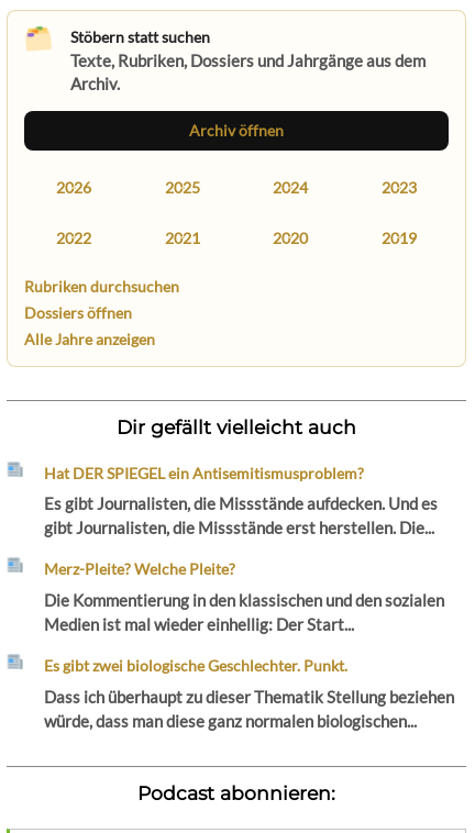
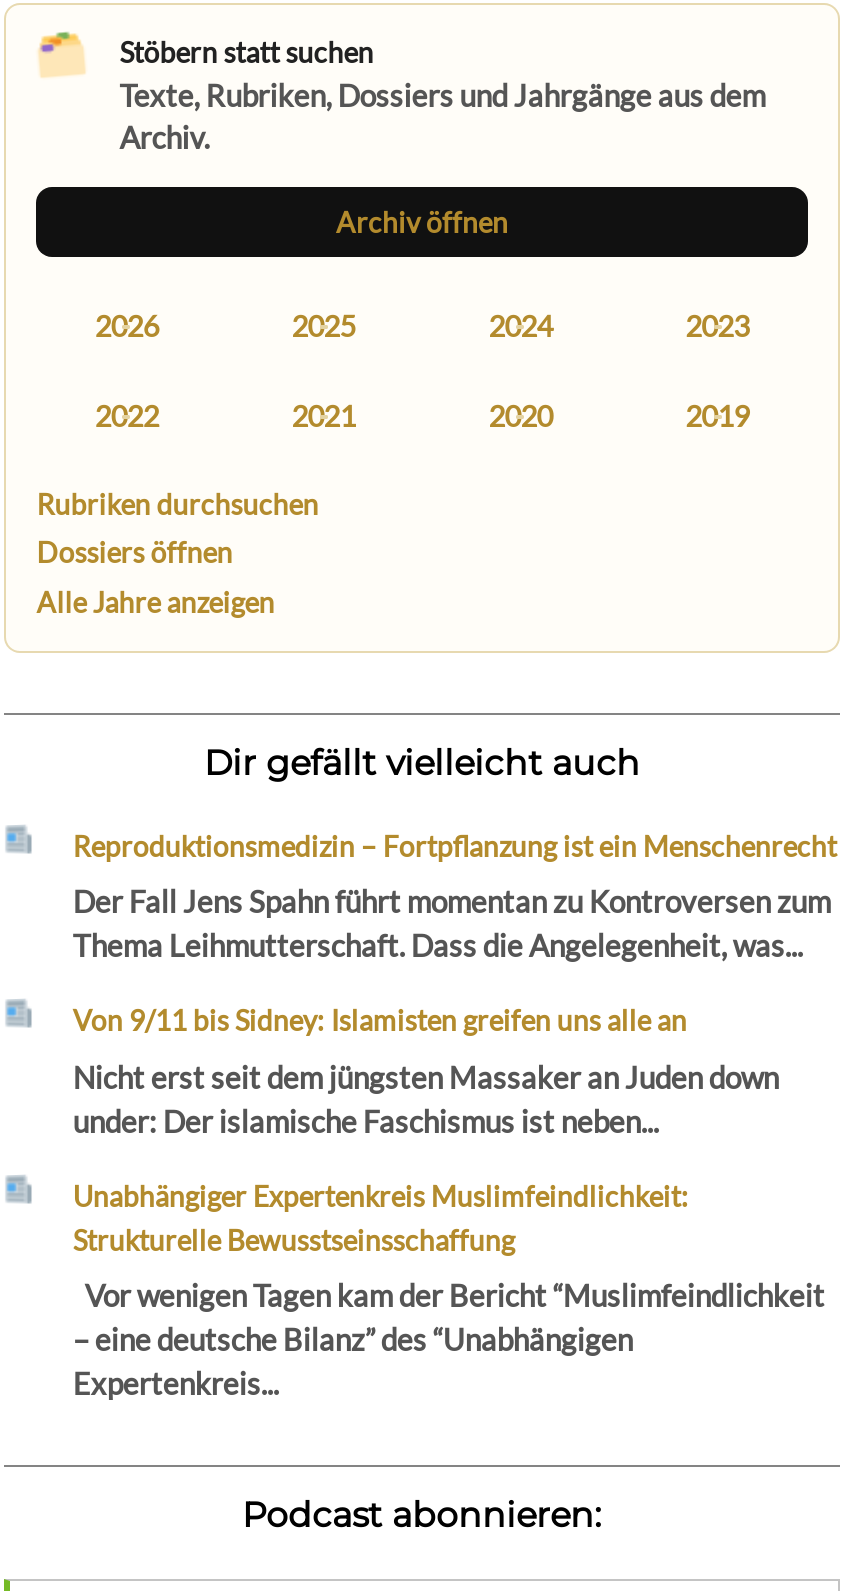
- Hat DER SPIEGEL ein Antisemitismusproblem?
+ Reproduktionsmedizin – Fortpflanzung ist ein Menschenrecht

- Es gibt Journalisten, die Missstände aufdecken. Und es
- gibt Journalisten, die Missstände erst herstellen. Die...
+ Der Fall Jens Spahn führt momentan zu Kontroversen zum
+ Thema Leihmutterschaft. Dass die Angelegenheit, was...

- Merz-Pleite? Welche Pleite?
+ Von 9/11 bis Sidney: Islamisten greifen uns alle an

- Die Kommentierung in den klassischen und den sozialen
- Medien ist mal wieder einhellig: Der Start...
+ Nicht erst seit dem jüngsten Massaker an Juden down
+ under: Der islamische Faschismus ist neben...

- Es gibt zwei biologische Geschlechter. Punkt.
+ Unabhängiger Expertenkreis Muslimfeindlichkeit:
+ Strukturelle Bewusstseinsschaffung

- Dass ich überhaupt zu dieser Thematik Stellung beziehen
- würde, dass man diese ganz normalen biologischen...
+ Vor wenigen Tagen kam der Bericht “Muslimfeindlichkeit
+ – eine deutsche Bilanz” des “Unabhängigen
+ Expertenkreis...
